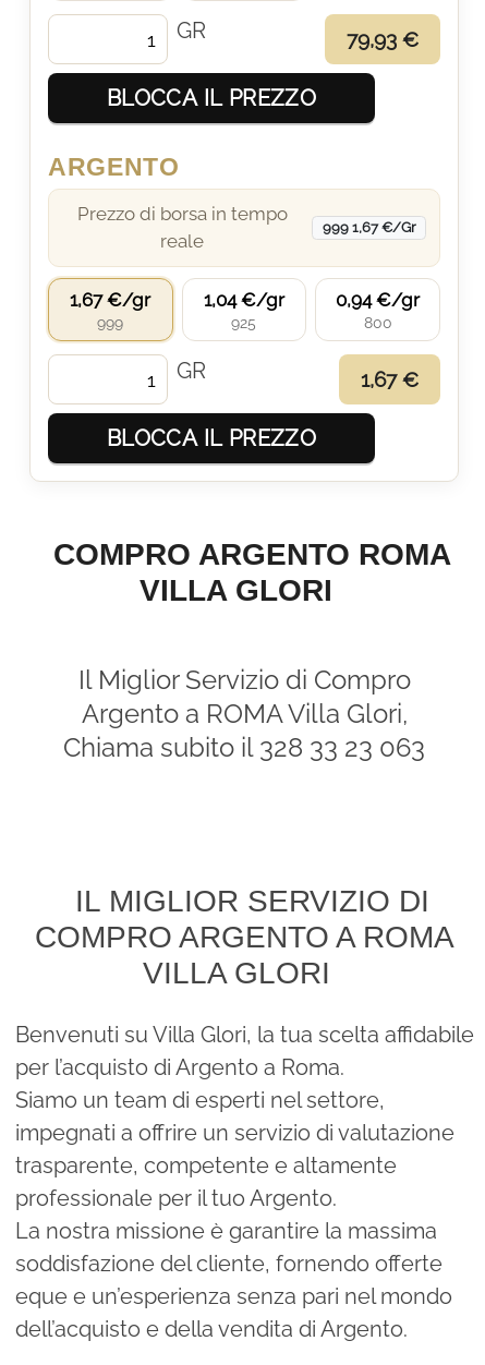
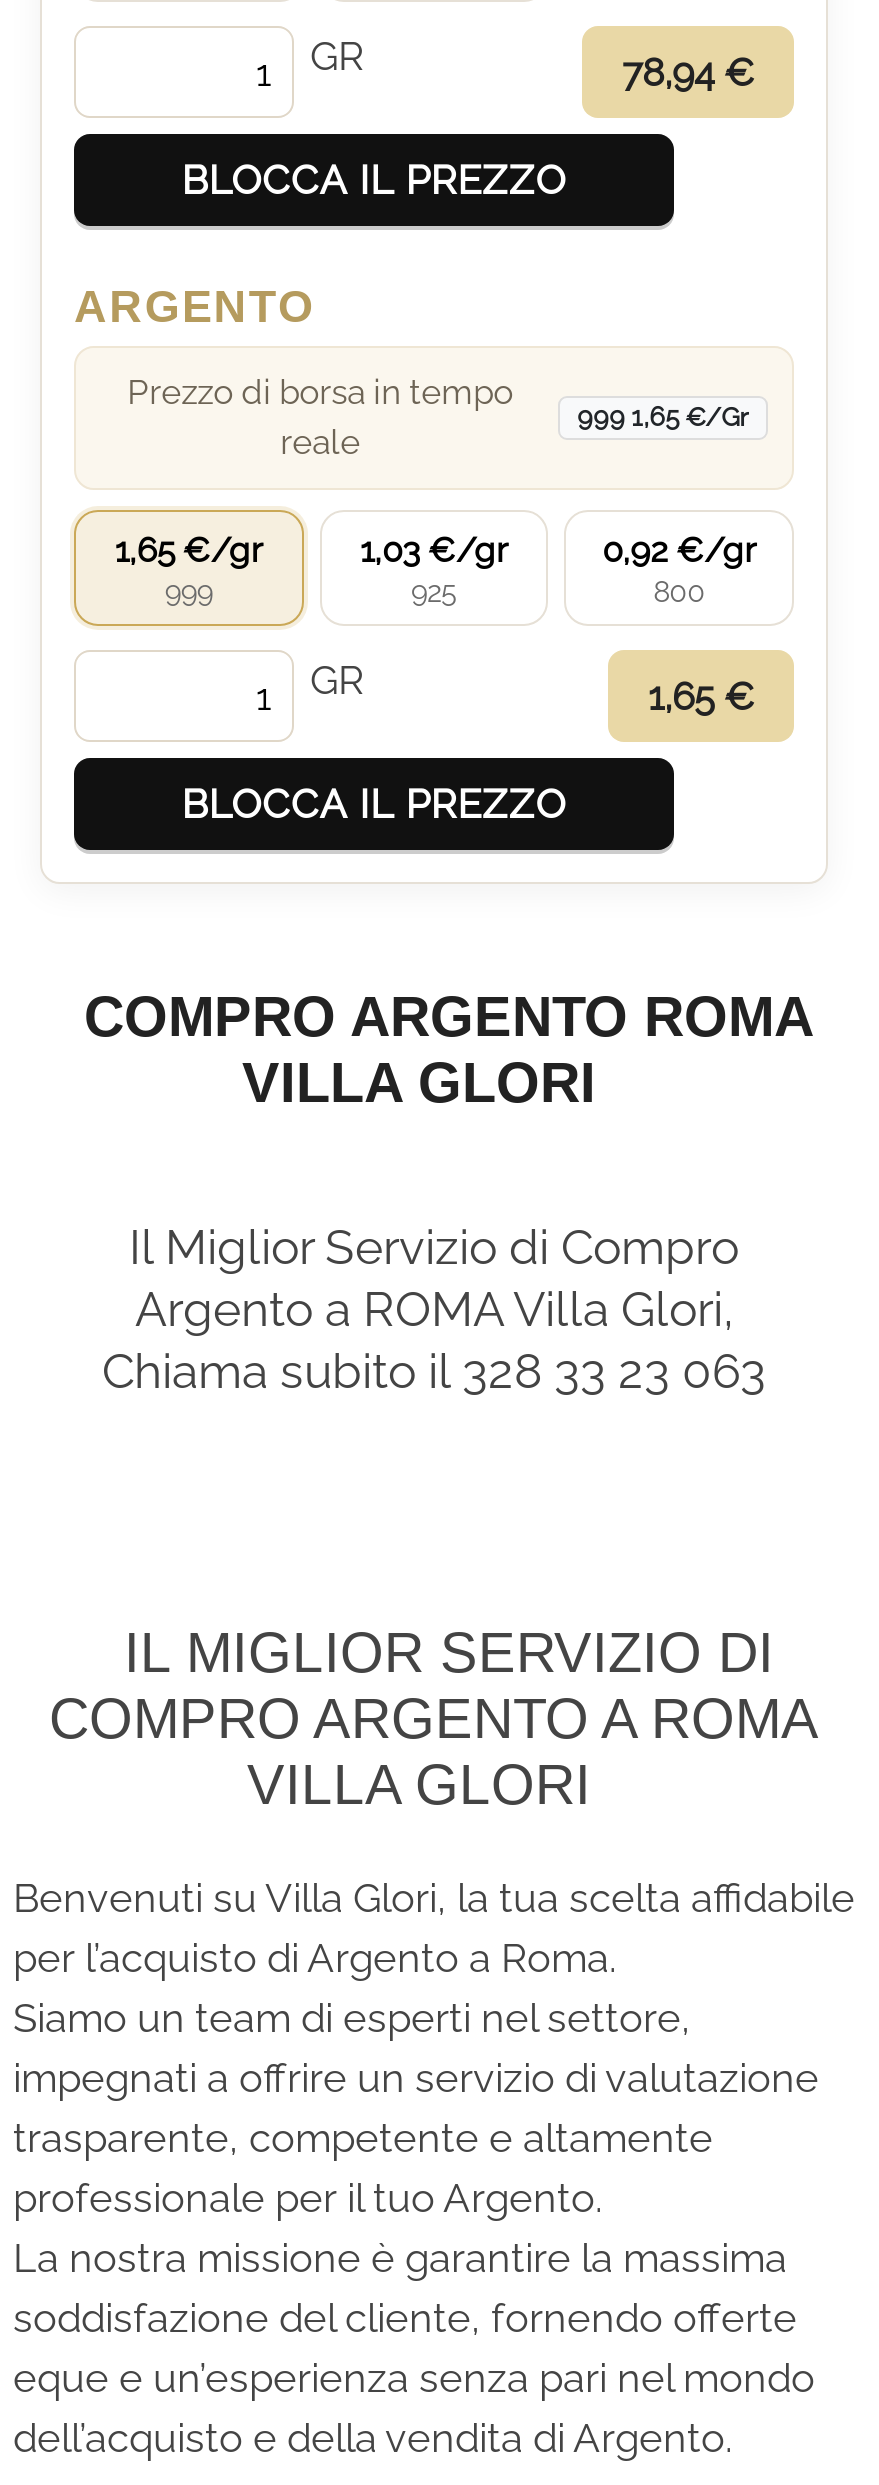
- 79,93 €
+ 78,94 €

- 999 1,67 €/Gr
+ 999 1,65 €/Gr

- 1,67 €/gr
+ 1,65 €/gr

- 1,04 €/gr
+ 1,03 €/gr

- 0,94 €/gr
+ 0,92 €/gr

- 1,67 €
+ 1,65 €
